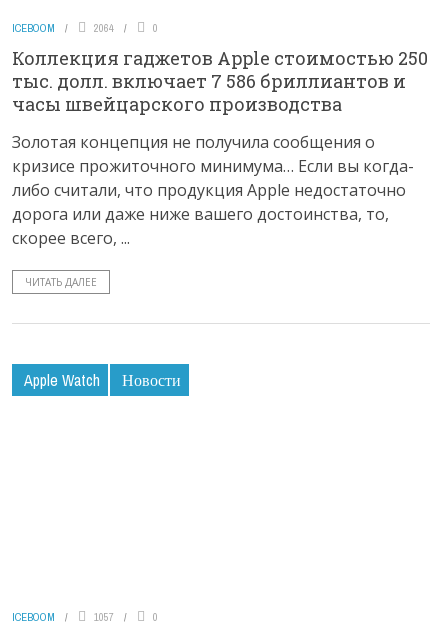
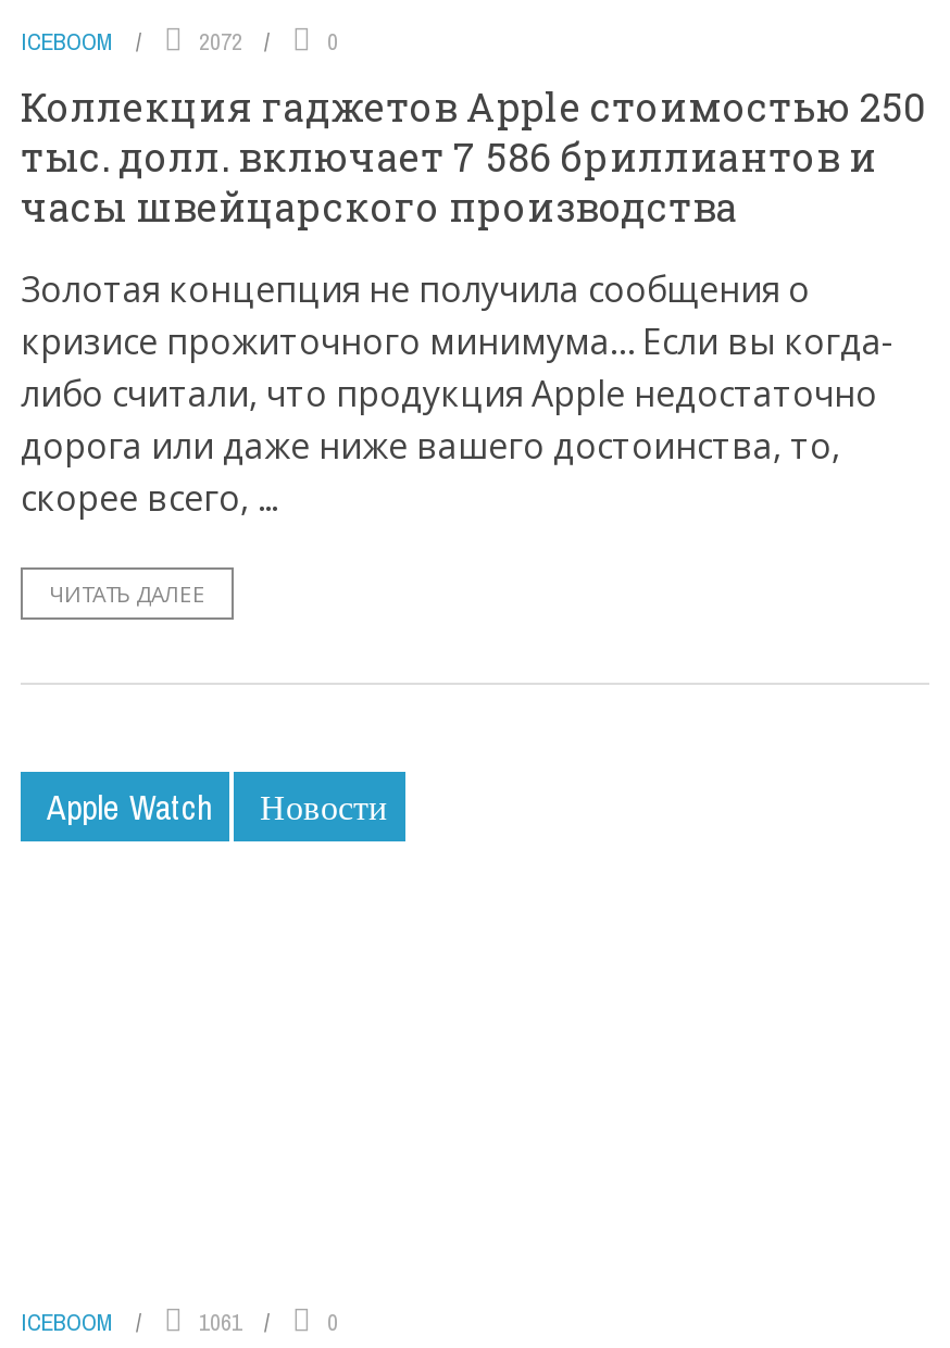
- 2064
+ 2072

- 1057
+ 1061
